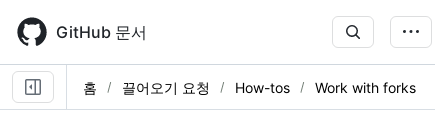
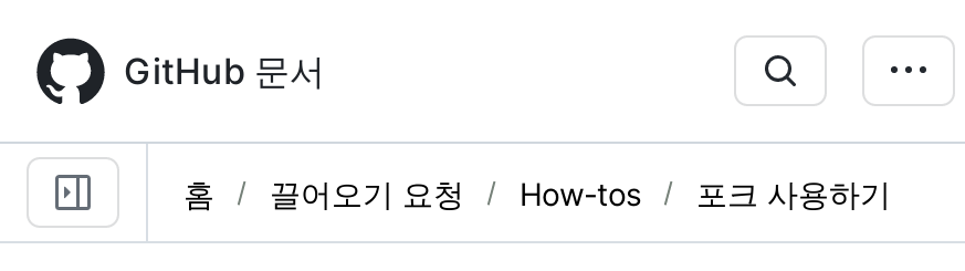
- Work with forks
+ 포크 사용하기
